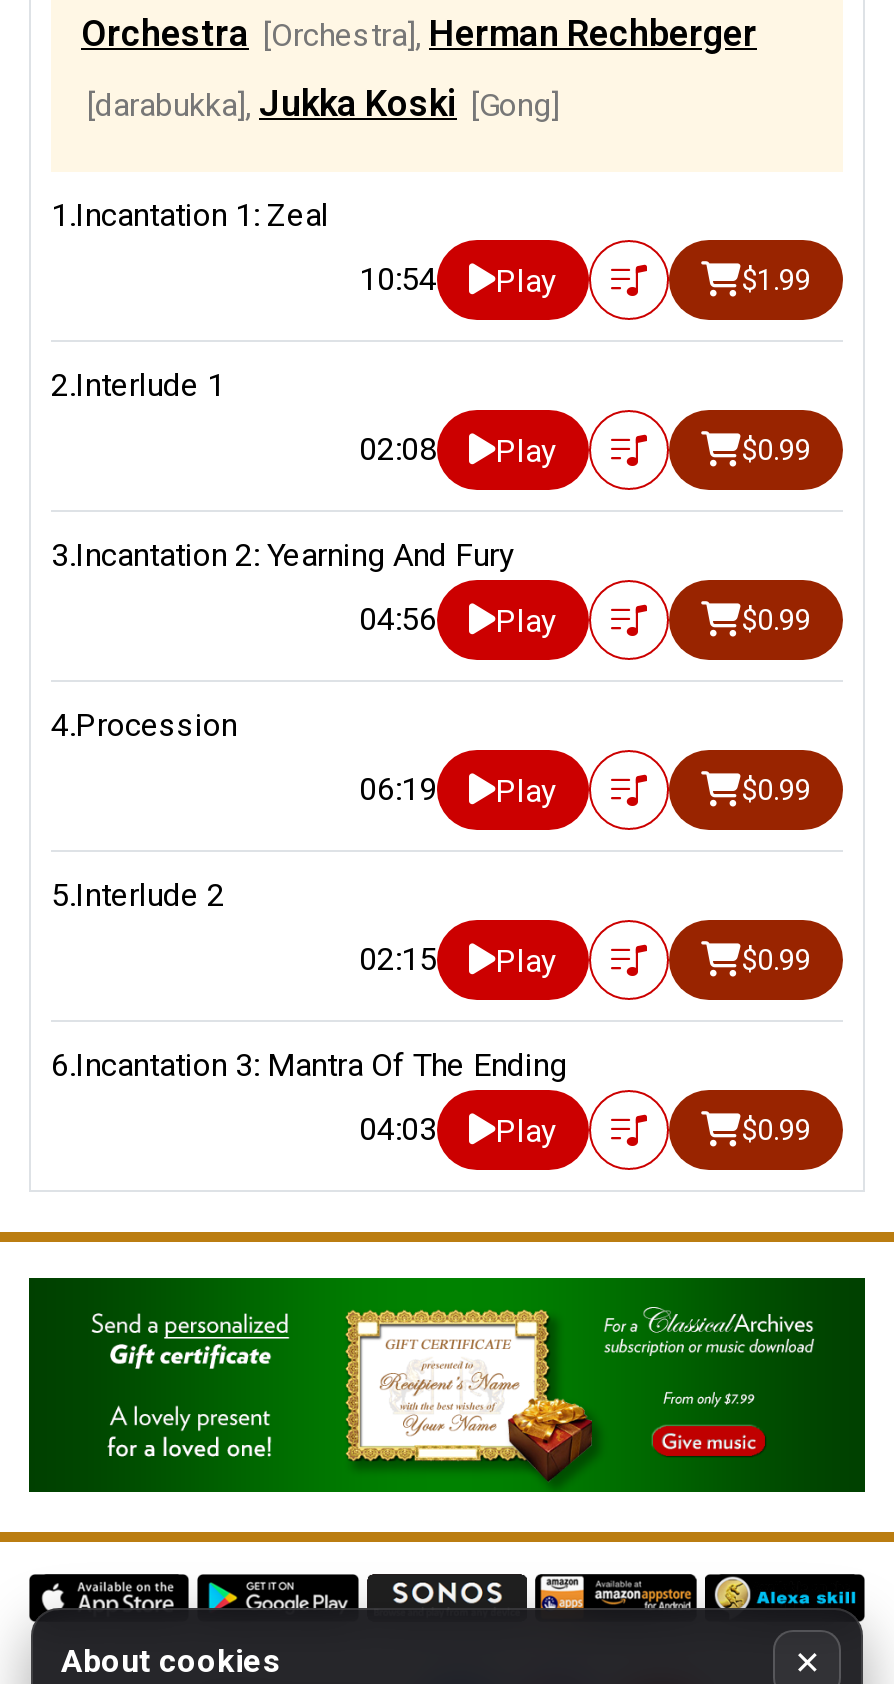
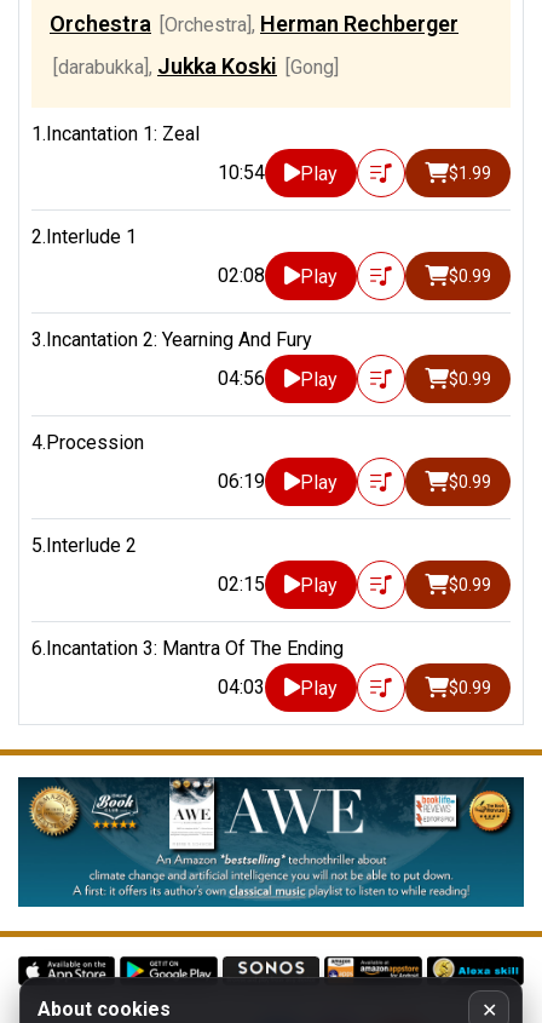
- [image]
+ [image]
